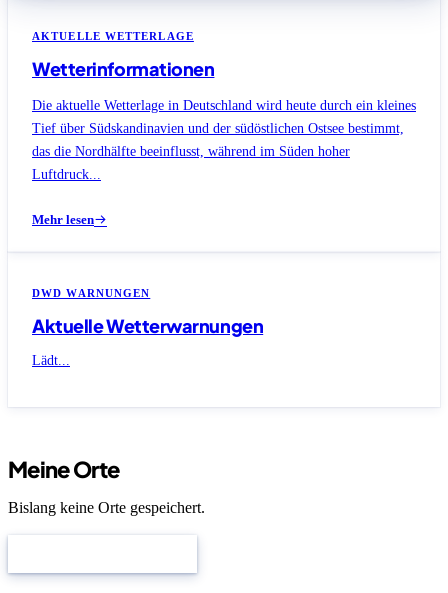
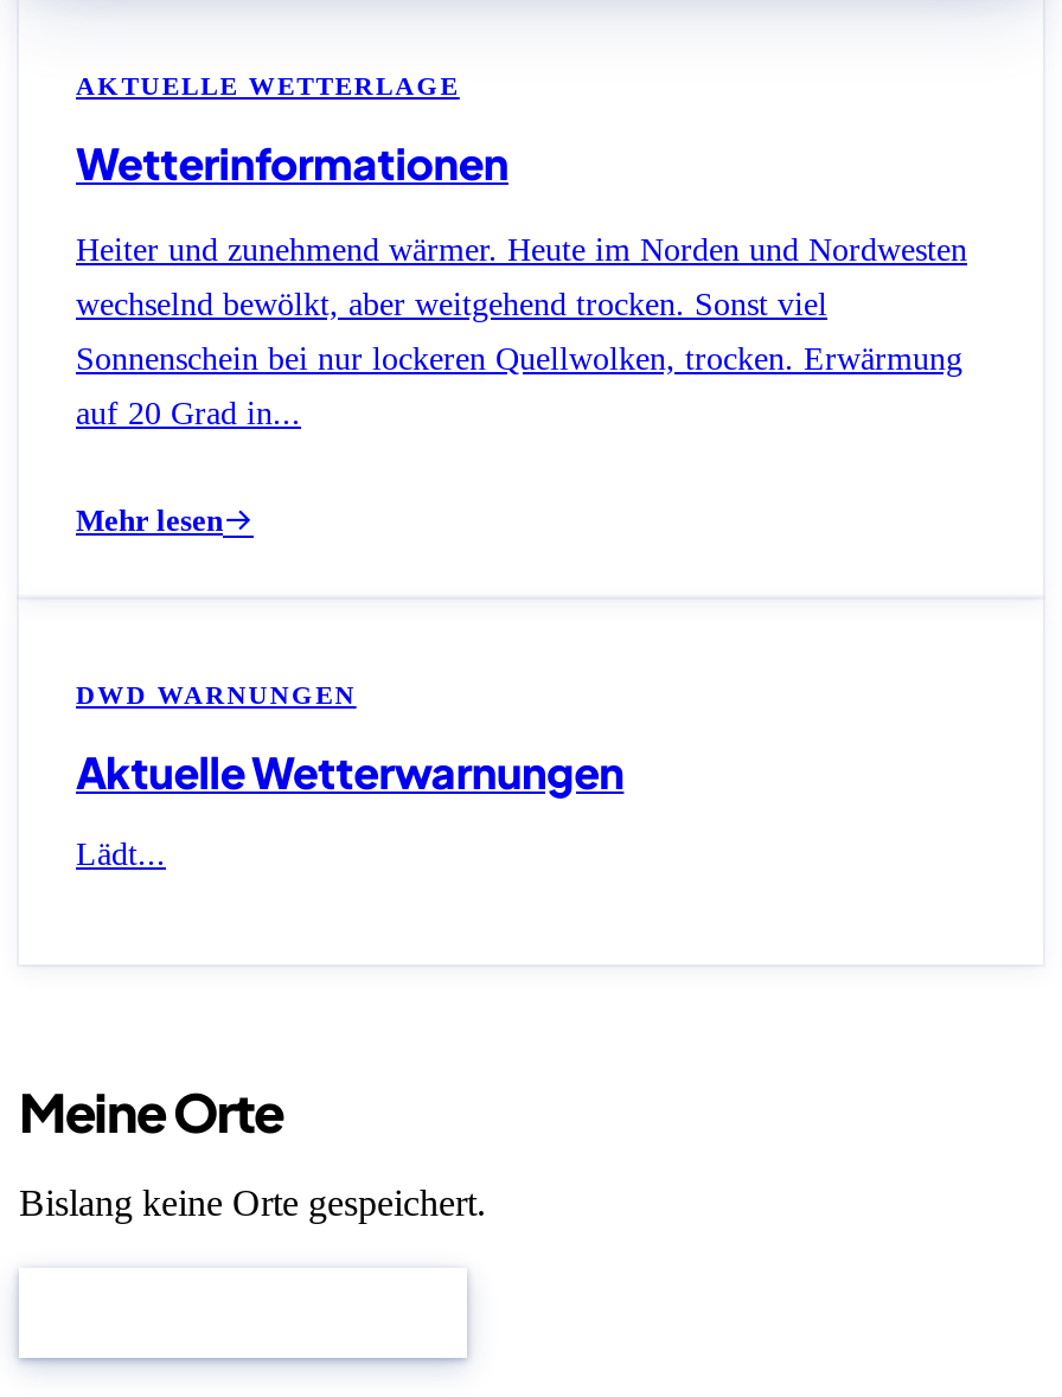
- Die aktuelle Wetterlage in Deutschland wird heute durch ein kleines
+ Heiter und zunehmend wärmer. Heute im Norden und Nordwesten

- Tief über Südskandinavien und der südöstlichen Ostsee bestimmt,
+ wechselnd bewölkt, aber weitgehend trocken. Sonst viel

- das die Nordhälfte beeinflusst, während im Süden hoher
+ Sonnenschein bei nur lockeren Quellwolken, trocken. Erwärmung

- Luftdruck...
+ auf 20 Grad in...
